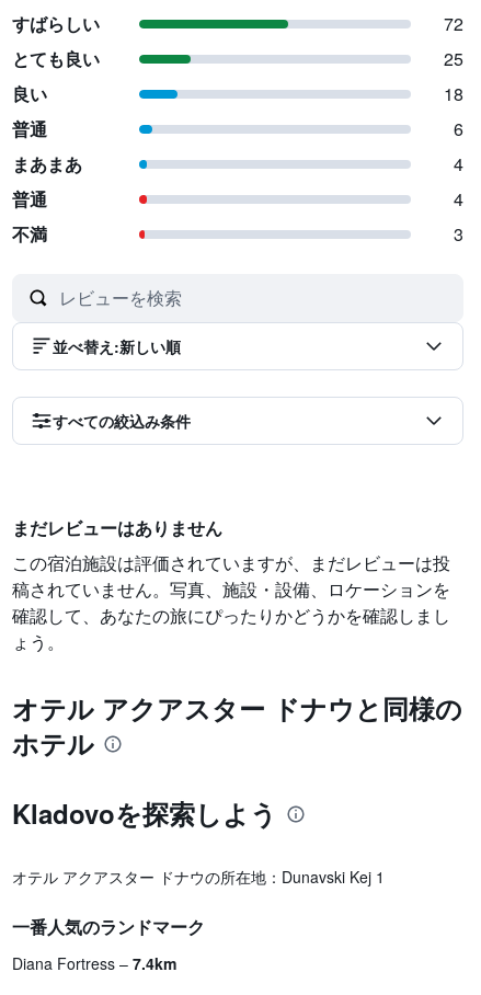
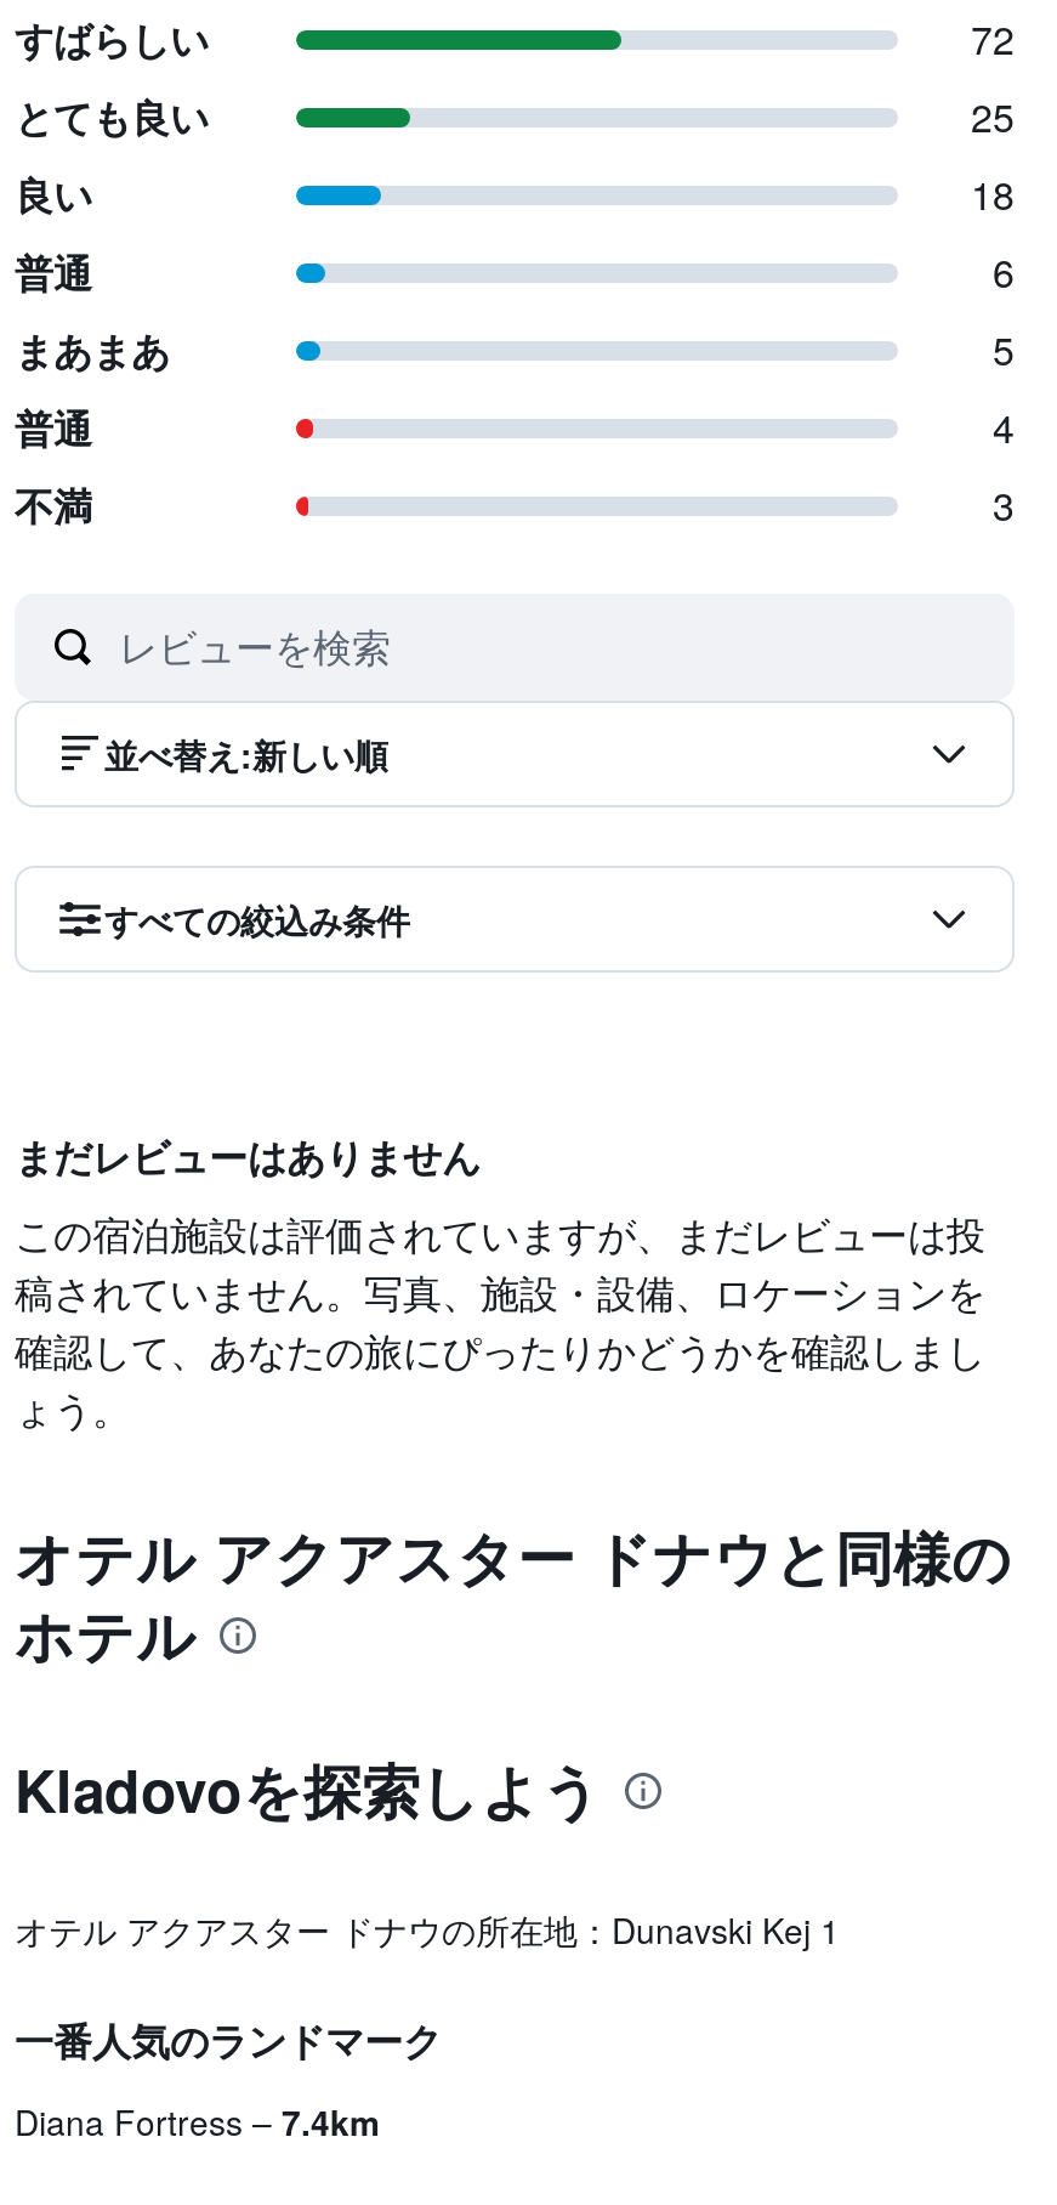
- 4
+ 5
